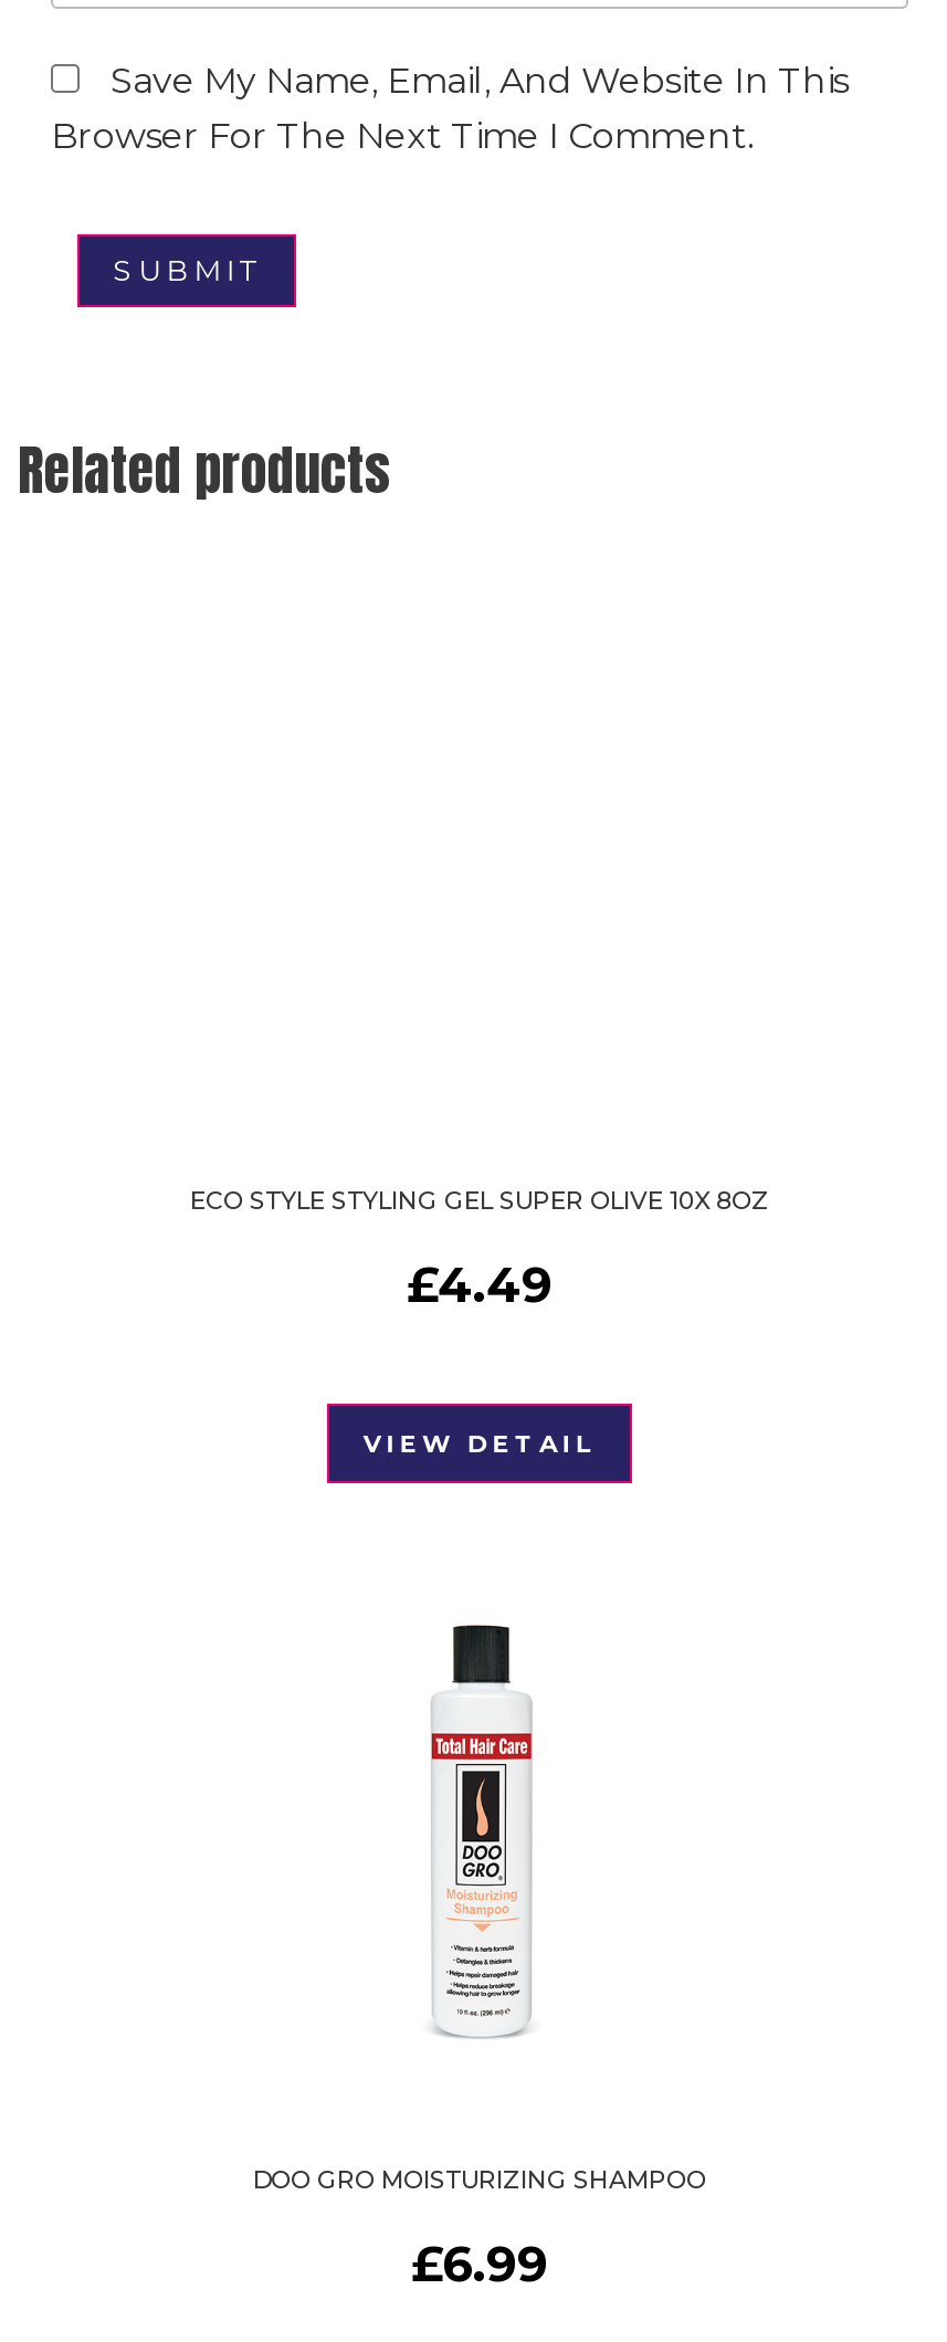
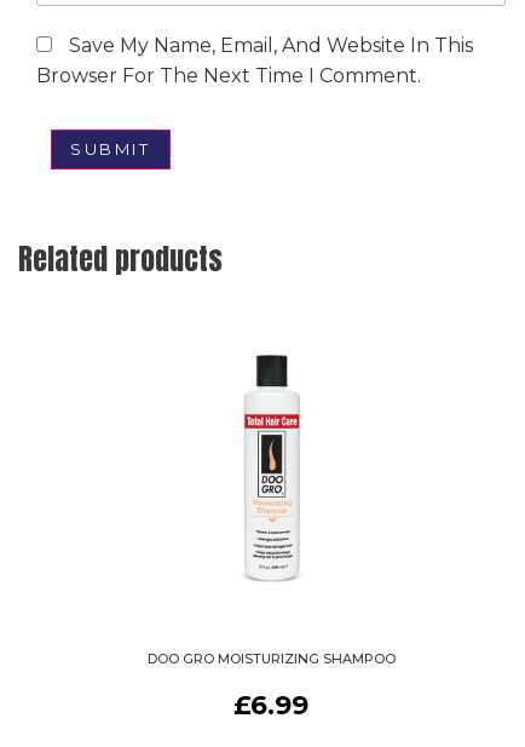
- ECO STYLE STYLING GEL SUPER OLIVE 10X 8OZ
- £4.49
- VIEW DETAIL
